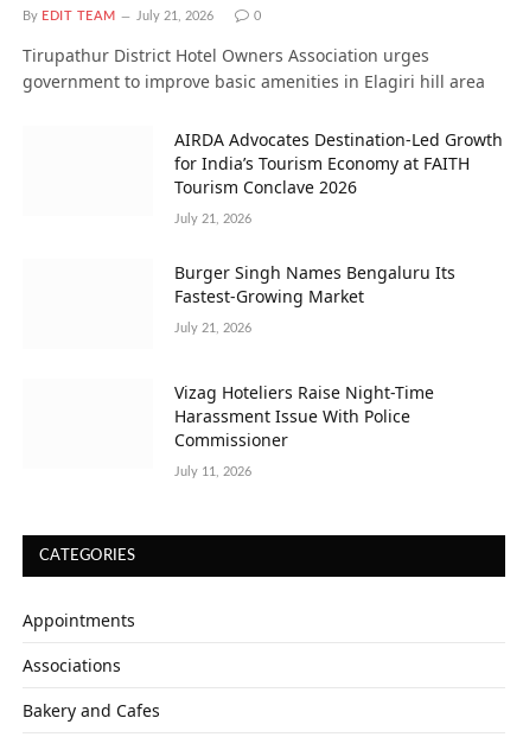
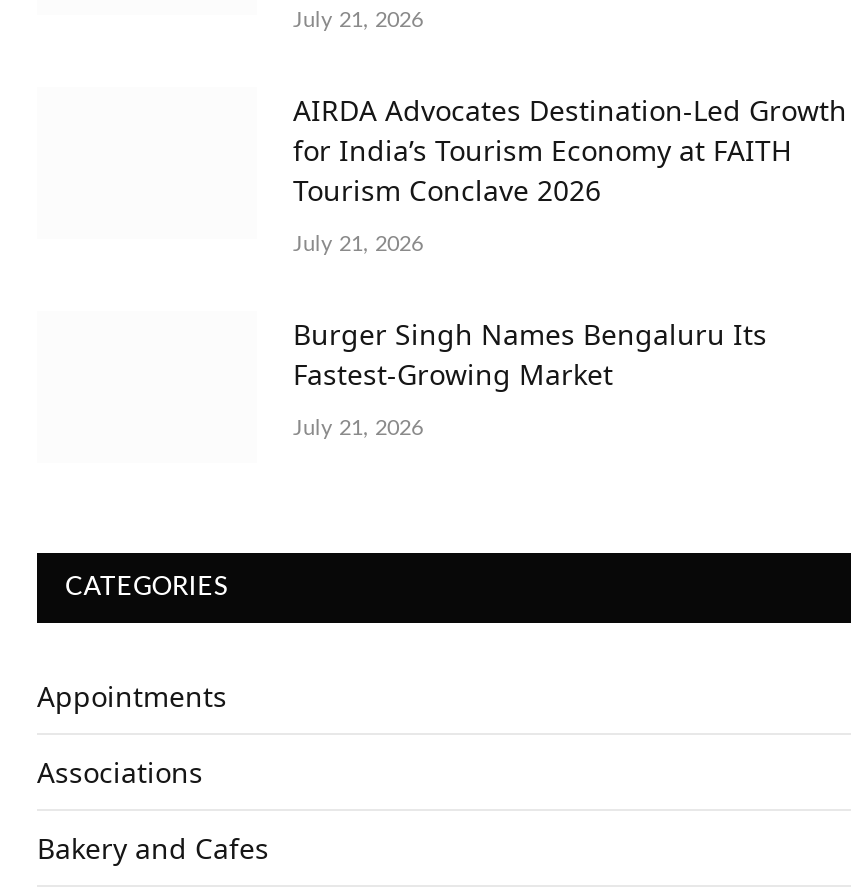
- By EDIT TEAM

- 0
- Tirupathur District Hotel Owners Association urges
- government to improve basic amenities in Elagiri hill area

- Vizag Hoteliers Raise Night-Time
- Harassment Issue With Police
- Commissioner
- July 11, 2026
